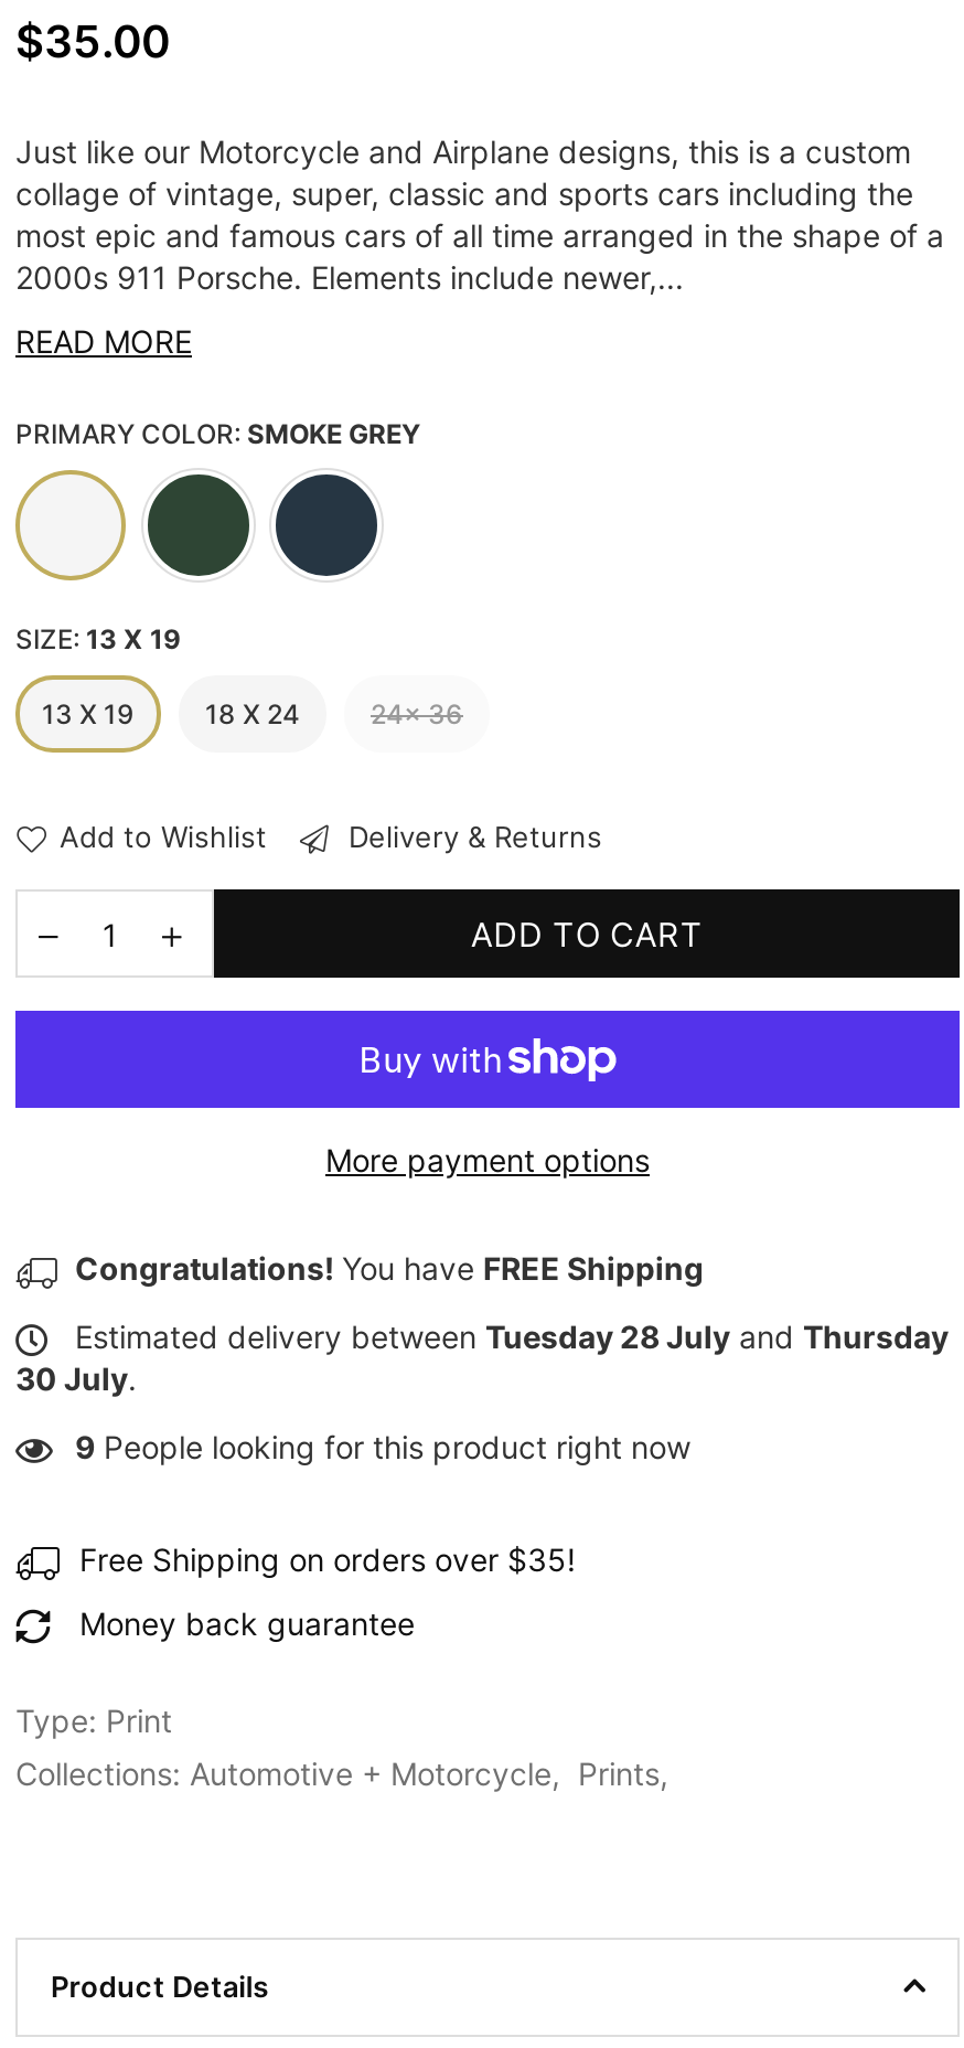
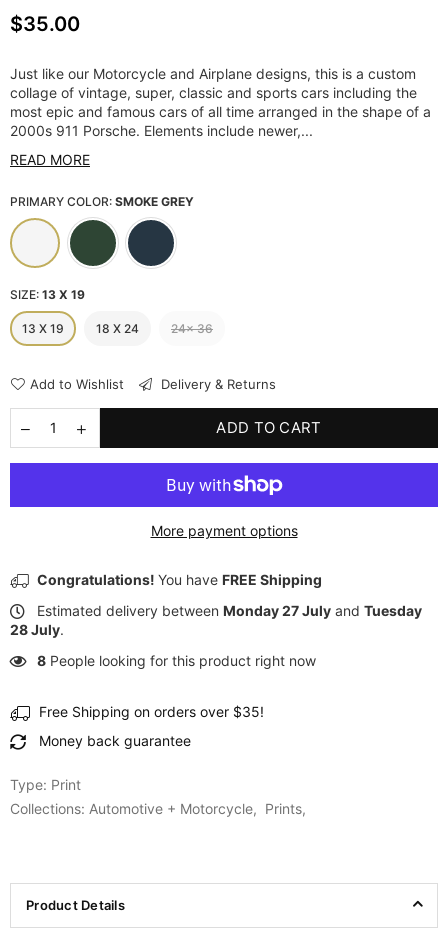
- Estimated delivery between Tuesday 28 July and Thursday
+ Estimated delivery between Monday 27 July and Tuesday

- 30 July.
+ 28 July.

- 9 People looking for this product right now
+ 8 People looking for this product right now
